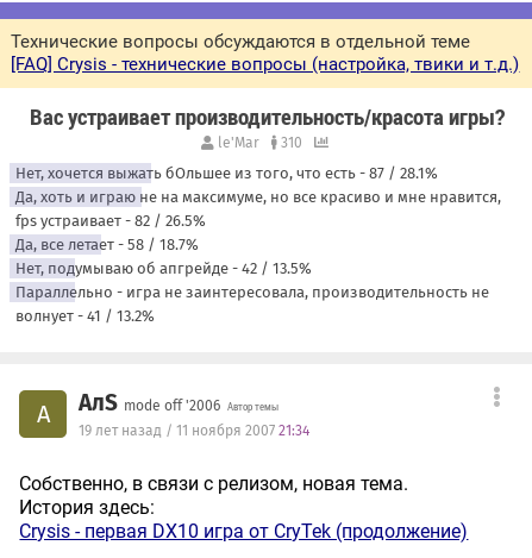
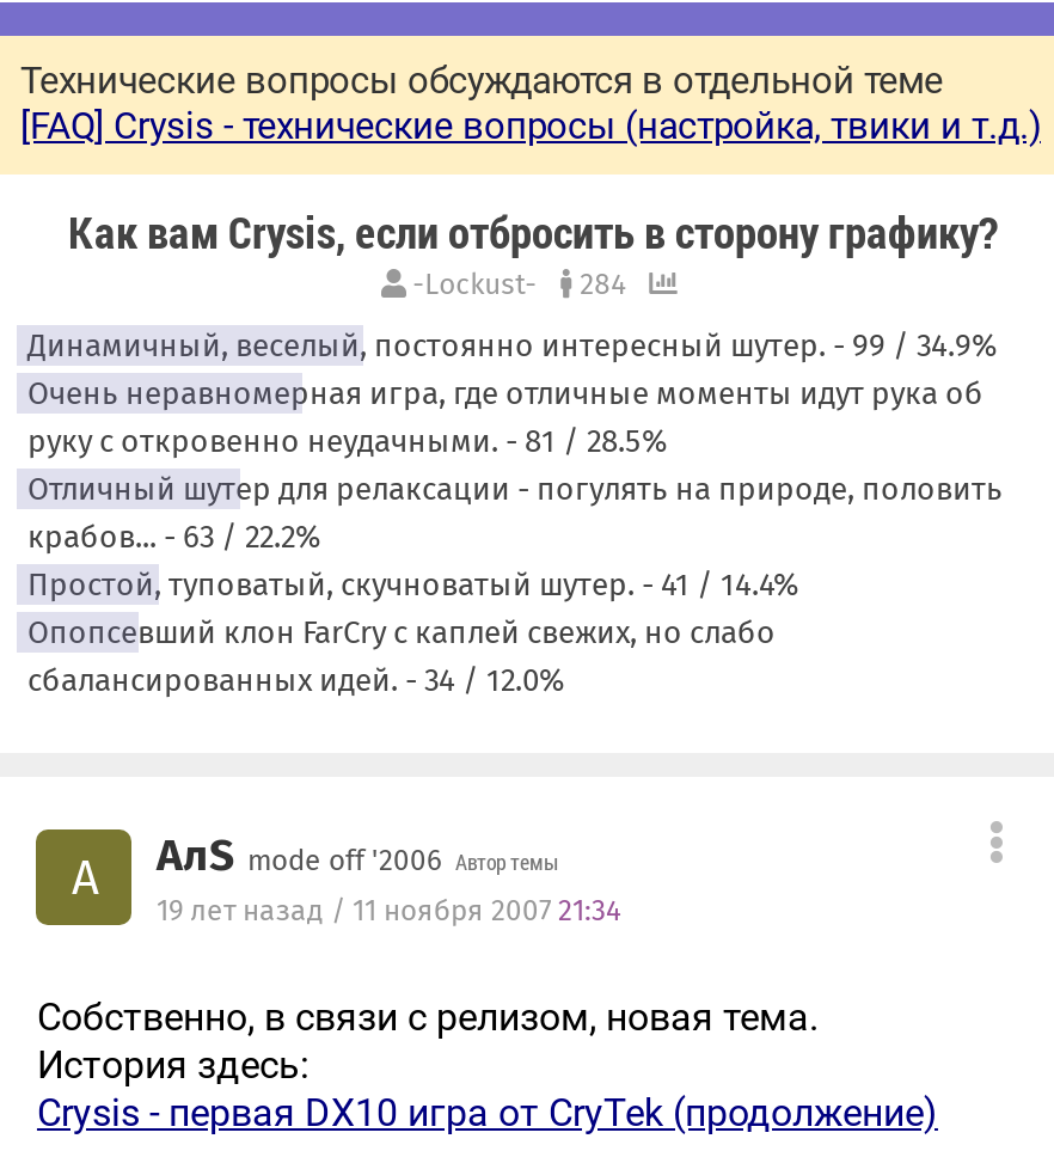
- Вас устраивает производительность/красота игры?
- le'Mar
- 310
+ Как вам Crysis, если отбросить в сторону графику?
+ -Lockust-
+ 284

- Нет, хочется выжать бОльшее из того, что есть - 87 / 28.1%
- Да, хоть и играю не на максимуме, но все красиво и мне нравится,
- fps устраивает - 82 / 26.5%
- Да, все летает - 58 / 18.7%
- Нет, подумываю об апгрейде - 42 / 13.5%
- Параллельно - игра не заинтересовала, производительность не
- волнует - 41 / 13.2%
+ Динамичный, веселый, постоянно интересный шутер. - 99 / 34.9%
+ Очень неравномерная игра, где отличные моменты идут рука об
+ руку с откровенно неудачными. - 81 / 28.5%
+ Отличный шутер для релаксации - погулять на природе, половить
+ крабов... - 63 / 22.2%
+ Простой, туповатый, скучноватый шутер. - 41 / 14.4%
+ Опопсевший клон FarCry с каплей свежих, но слабо
+ сбалансированных идей. - 34 / 12.0%
